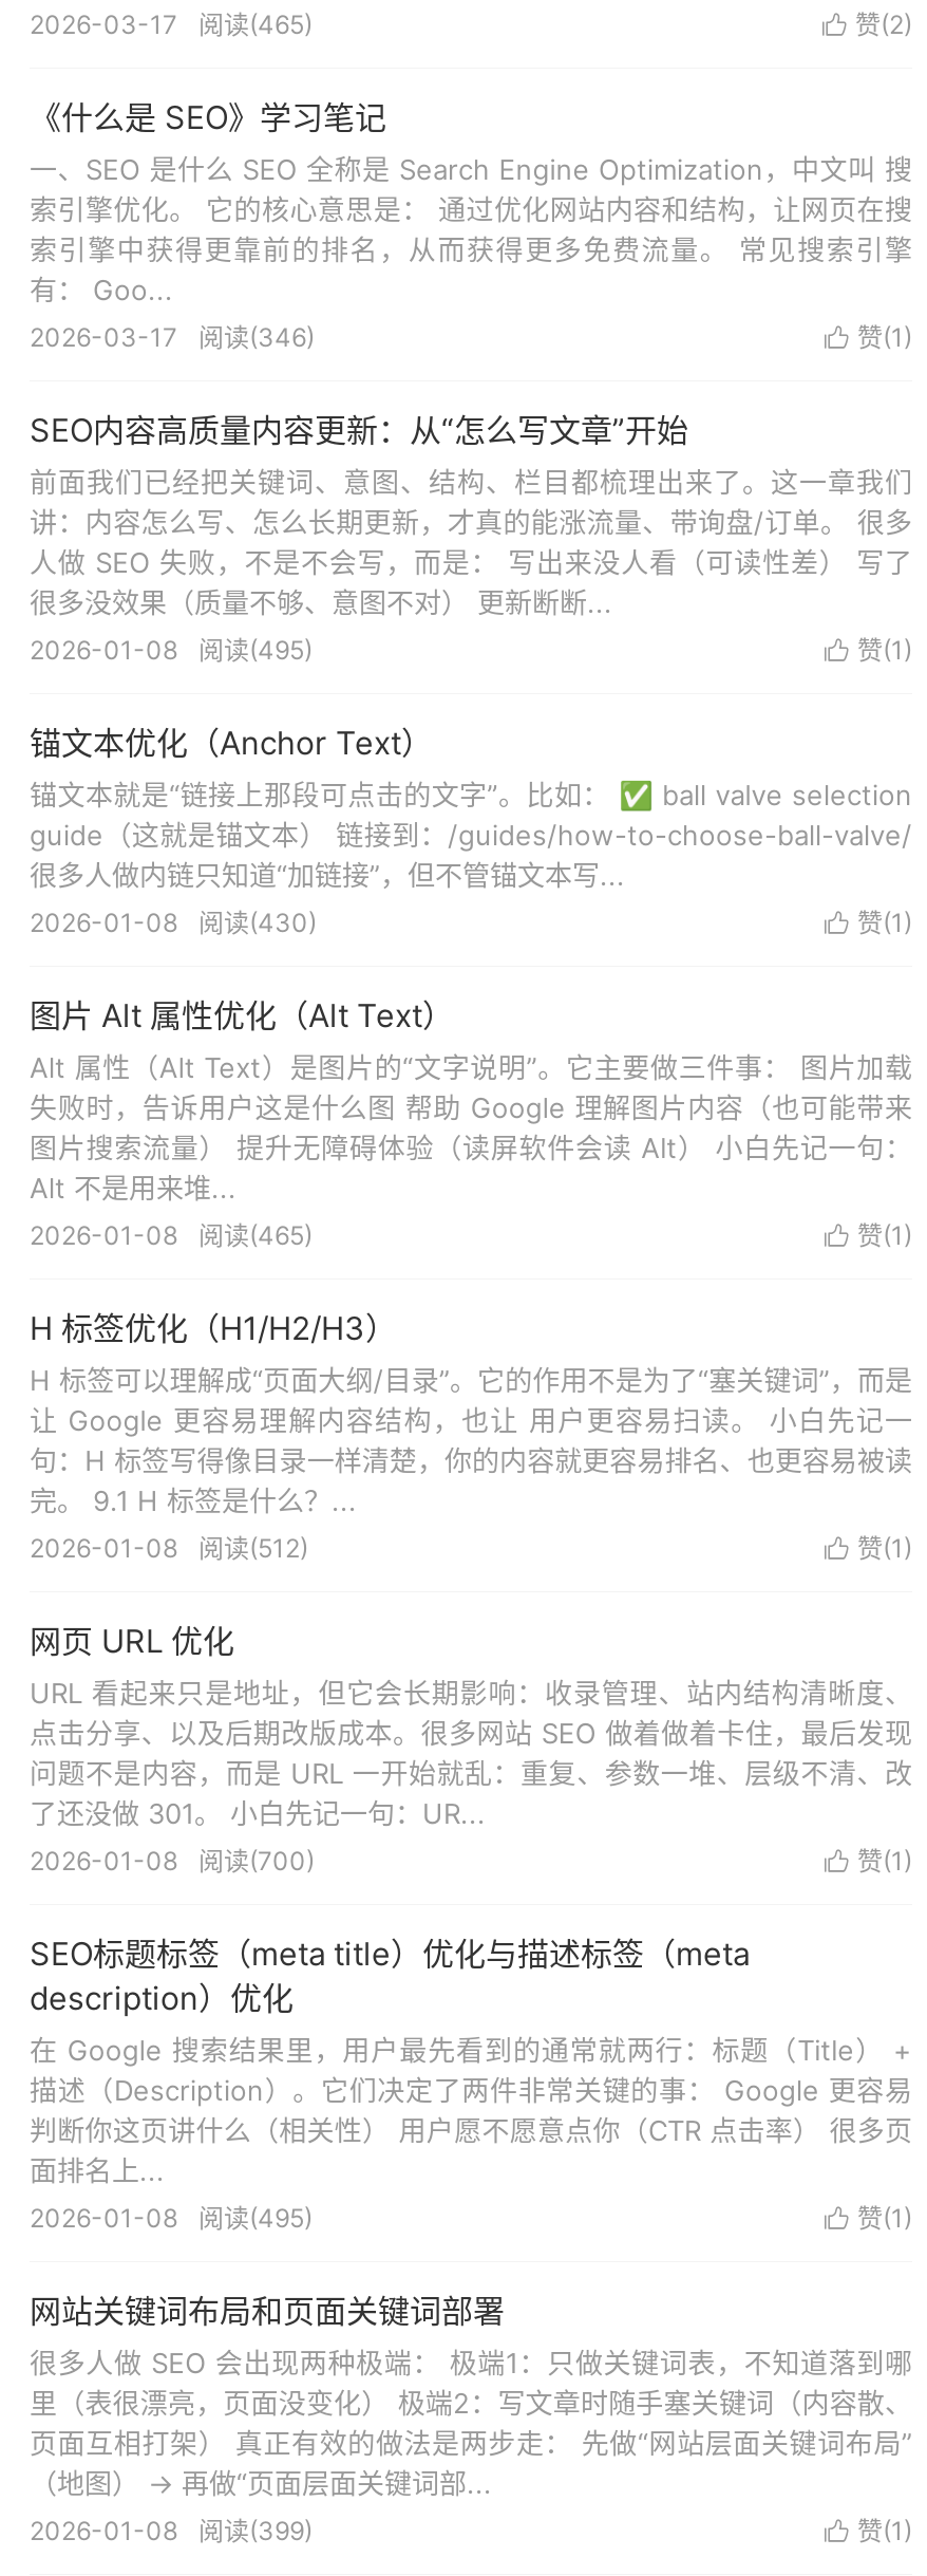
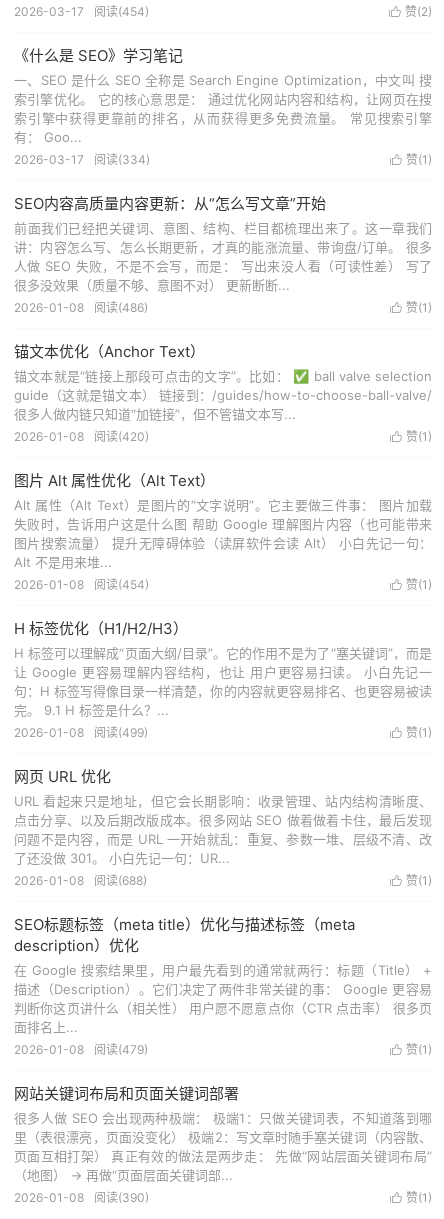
- 2026-03-17 阅读(465)
+ 2026-03-17 阅读(454)

- 2026-03-17 阅读(346)
+ 2026-03-17 阅读(334)

- 2026-01-08 阅读(495)
+ 2026-01-08 阅读(486)

- 2026-01-08 阅读(430)
+ 2026-01-08 阅读(420)

- 2026-01-08 阅读(465)
+ 2026-01-08 阅读(454)

- 2026-01-08 阅读(512)
+ 2026-01-08 阅读(499)

- 2026-01-08 阅读(700)
+ 2026-01-08 阅读(688)

- 2026-01-08 阅读(495)
+ 2026-01-08 阅读(479)

- 2026-01-08 阅读(399)
+ 2026-01-08 阅读(390)
